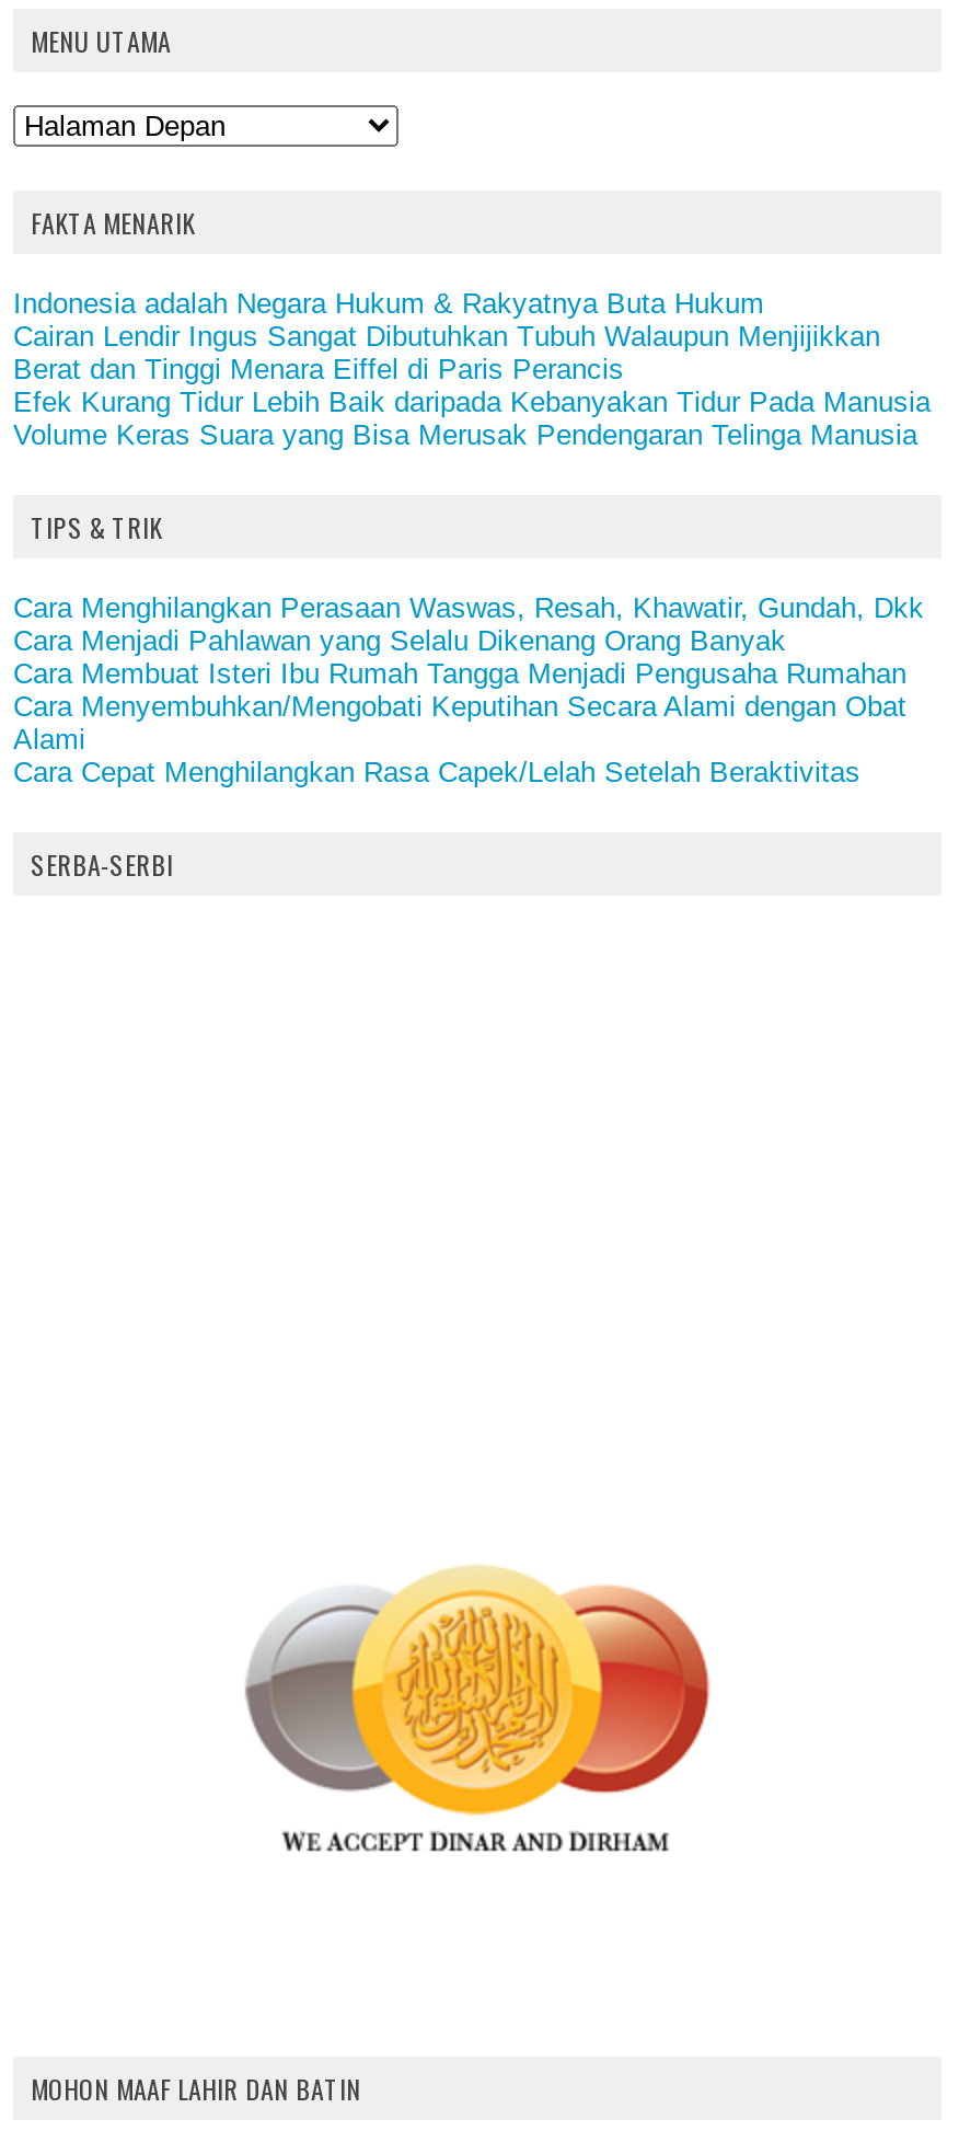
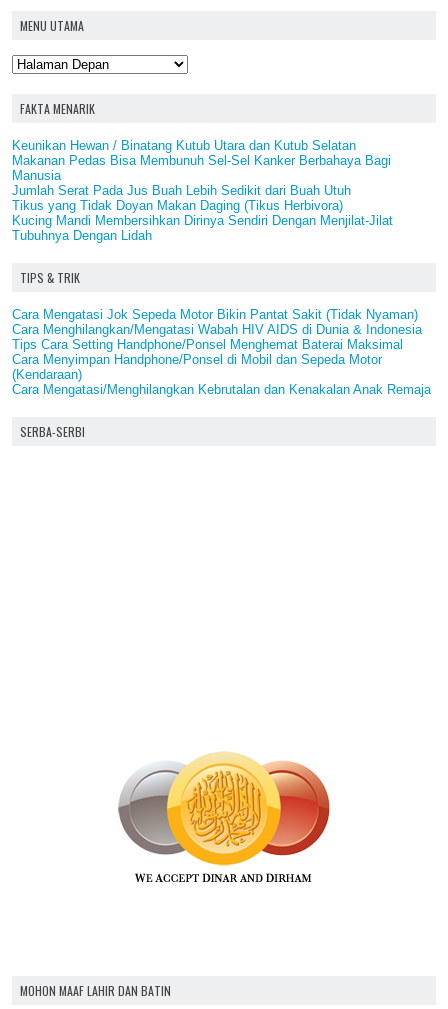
- Indonesia adalah Negara Hukum & Rakyatnya Buta Hukum
- Cairan Lendir Ingus Sangat Dibutuhkan Tubuh Walaupun Menjijikkan
- Berat dan Tinggi Menara Eiffel di Paris Perancis
- Efek Kurang Tidur Lebih Baik daripada Kebanyakan Tidur Pada Manusia
- Volume Keras Suara yang Bisa Merusak Pendengaran Telinga Manusia
+ Keunikan Hewan / Binatang Kutub Utara dan Kutub Selatan
+ Makanan Pedas Bisa Membunuh Sel-Sel Kanker Berbahaya Bagi
+ Manusia
+ Jumlah Serat Pada Jus Buah Lebih Sedikit dari Buah Utuh
+ Tikus yang Tidak Doyan Makan Daging (Tikus Herbivora)
+ Kucing Mandi Membersihkan Dirinya Sendiri Dengan Menjilat-Jilat
+ Tubuhnya Dengan Lidah

- Cara Menghilangkan Perasaan Waswas, Resah, Khawatir, Gundah, Dkk
- Cara Menjadi Pahlawan yang Selalu Dikenang Orang Banyak
- Cara Membuat Isteri Ibu Rumah Tangga Menjadi Pengusaha Rumahan
- Cara Menyembuhkan/Mengobati Keputihan Secara Alami dengan Obat
- Alami
- Cara Cepat Menghilangkan Rasa Capek/Lelah Setelah Beraktivitas
+ Cara Mengatasi Jok Sepeda Motor Bikin Pantat Sakit (Tidak Nyaman)
+ Cara Menghilangkan/Mengatasi Wabah HIV AIDS di Dunia & Indonesia
+ Tips Cara Setting Handphone/Ponsel Menghemat Baterai Maksimal
+ Cara Menyimpan Handphone/Ponsel di Mobil dan Sepeda Motor
+ (Kendaraan)
+ Cara Mengatasi/Menghilangkan Kebrutalan dan Kenakalan Anak Remaja
